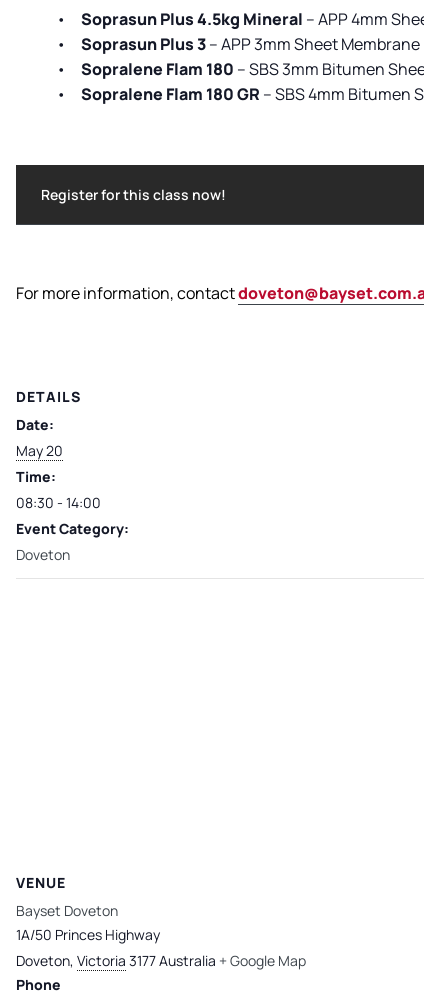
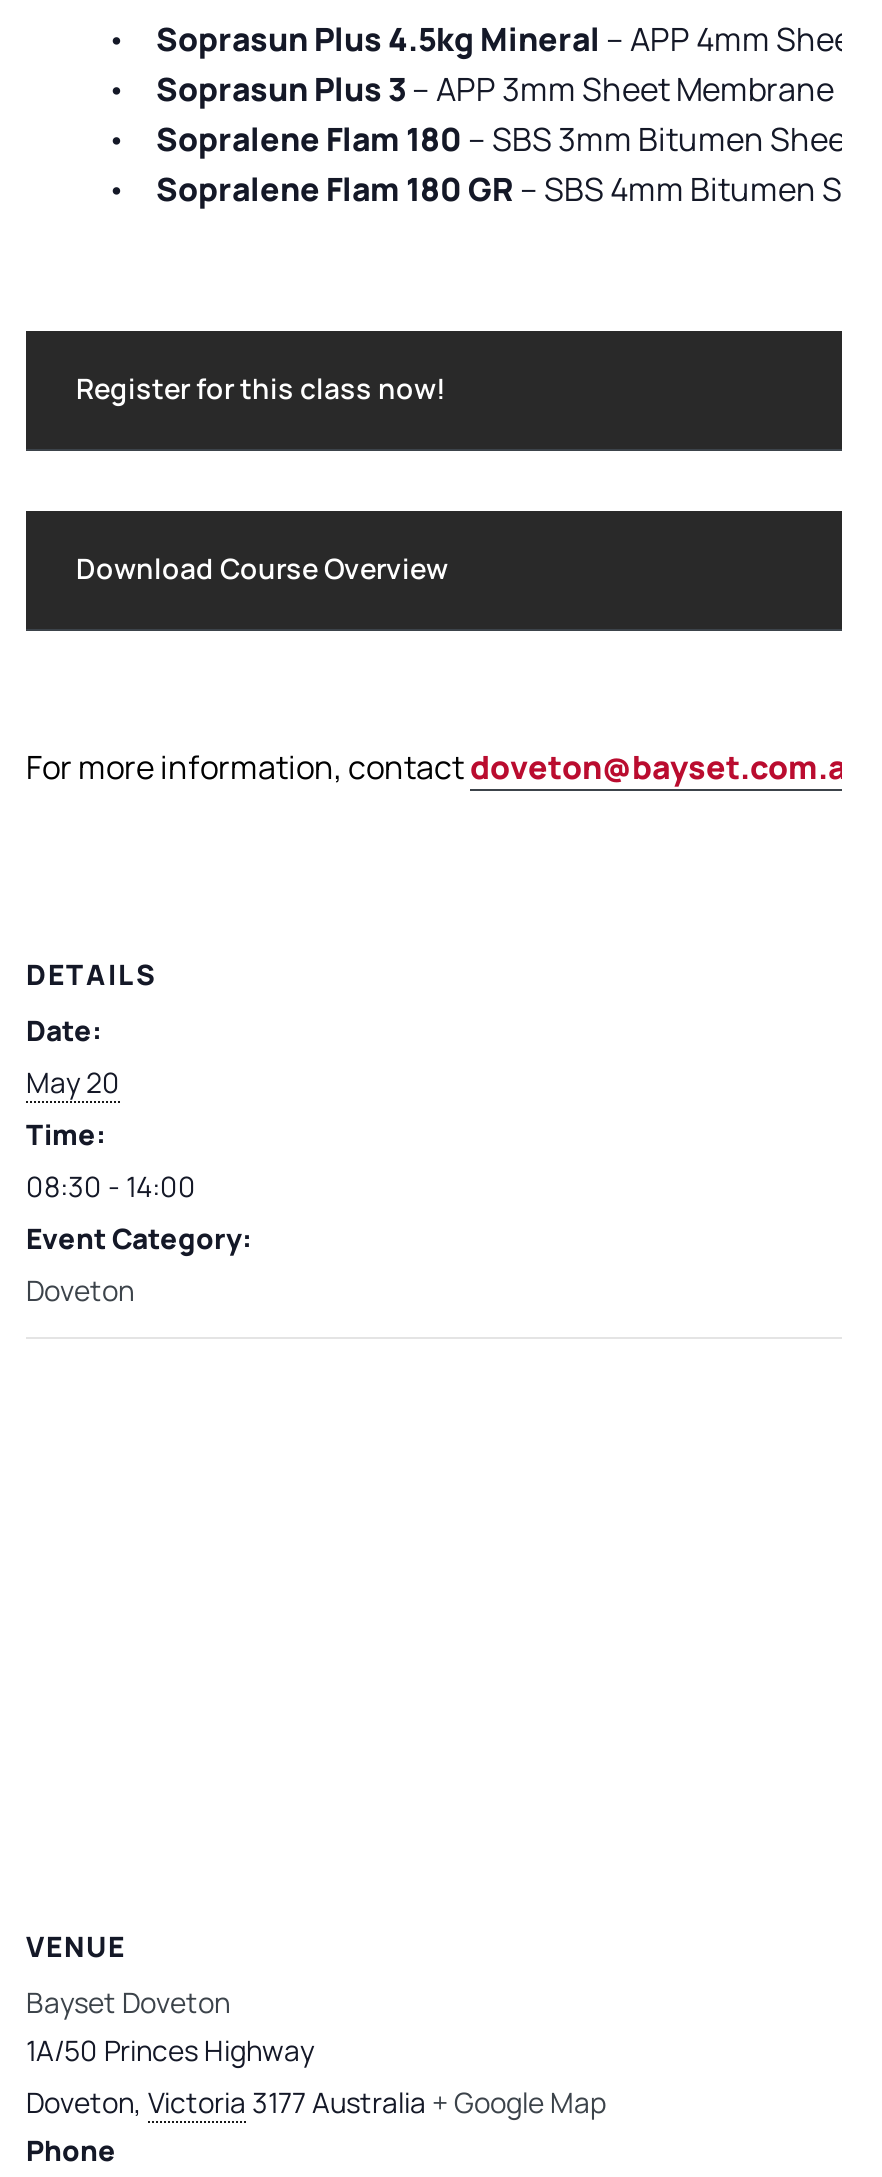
+ Download Course Overview
